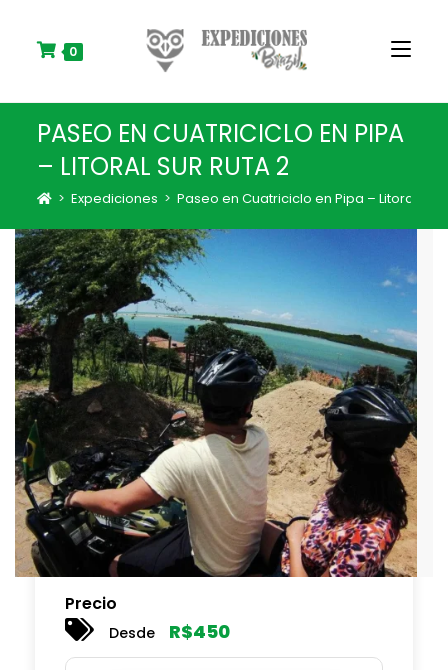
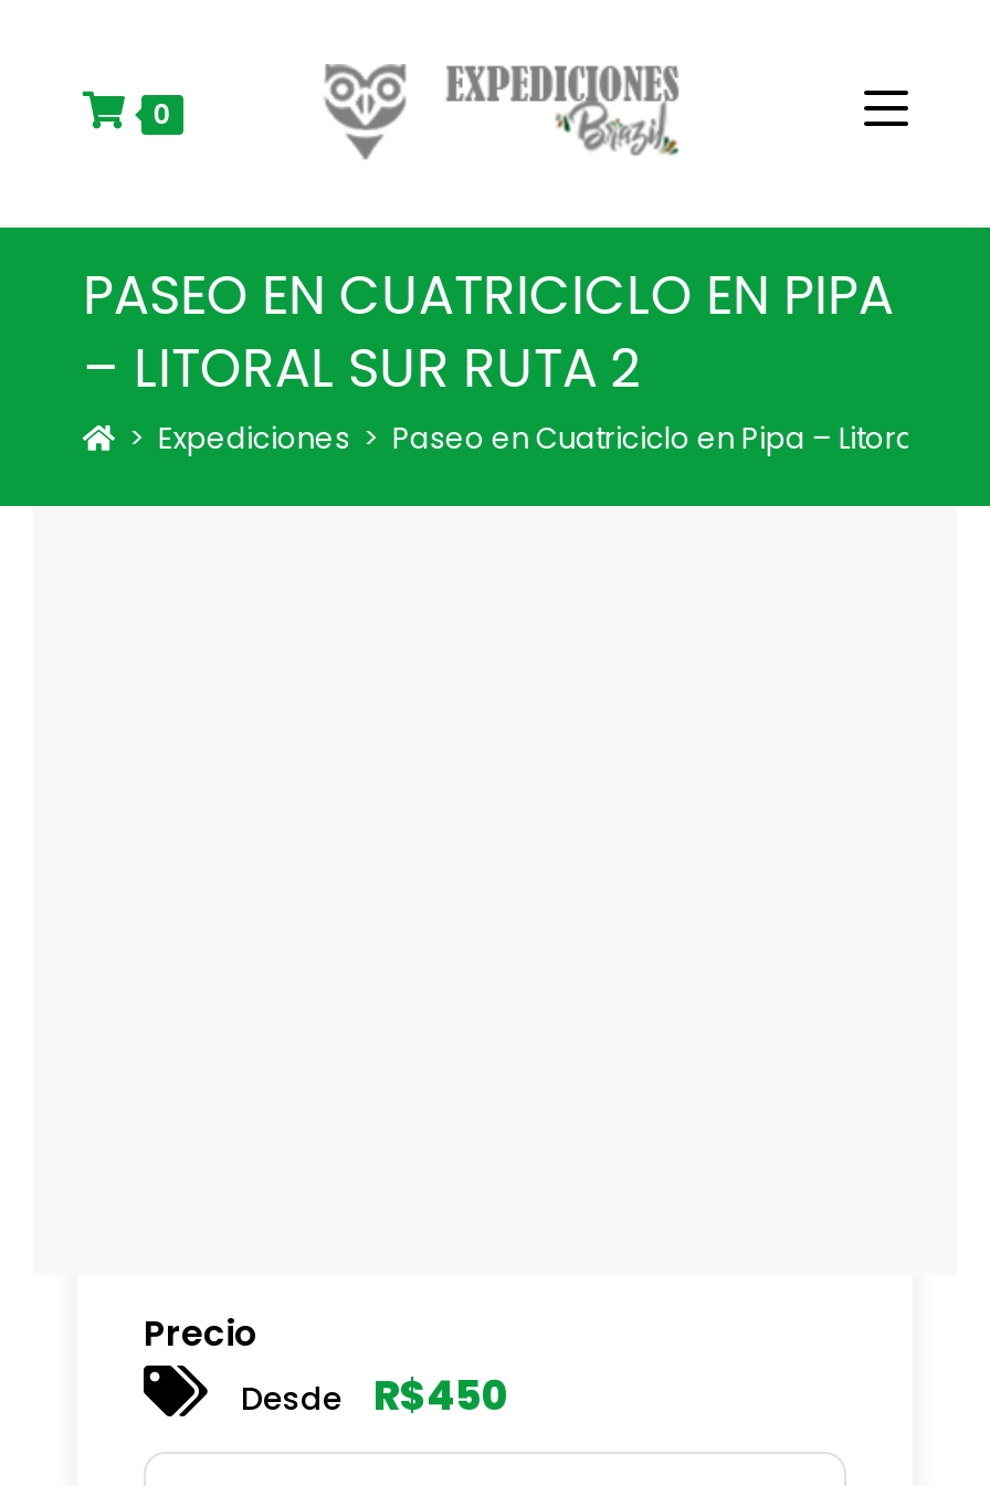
- [image]
